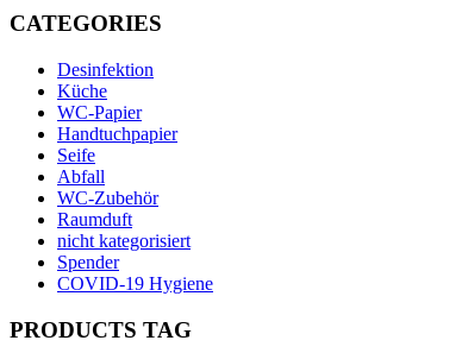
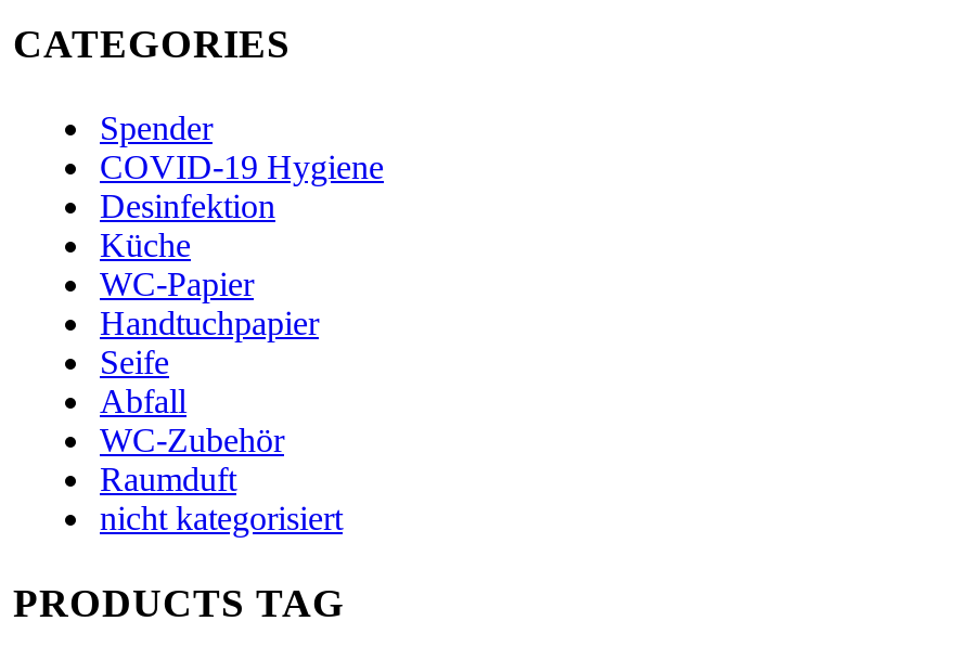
moved down: Desinfektion | Küche | WC-Papier | ... | Raumduft | nicht kategorisiert

moved up: Spender | COVID-19 Hygiene
